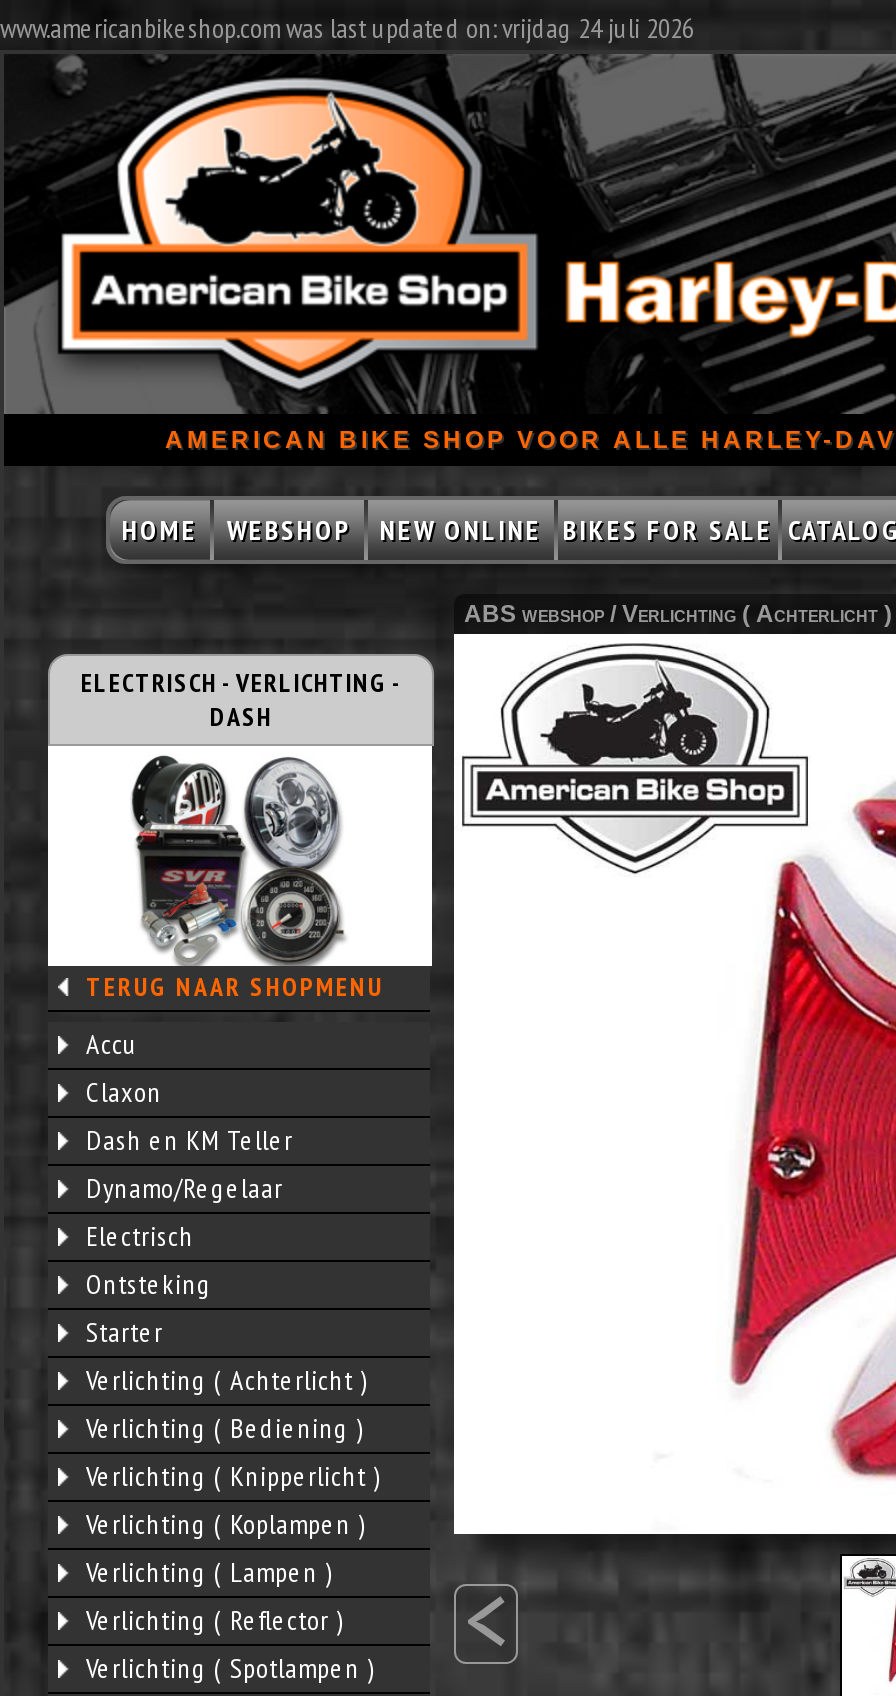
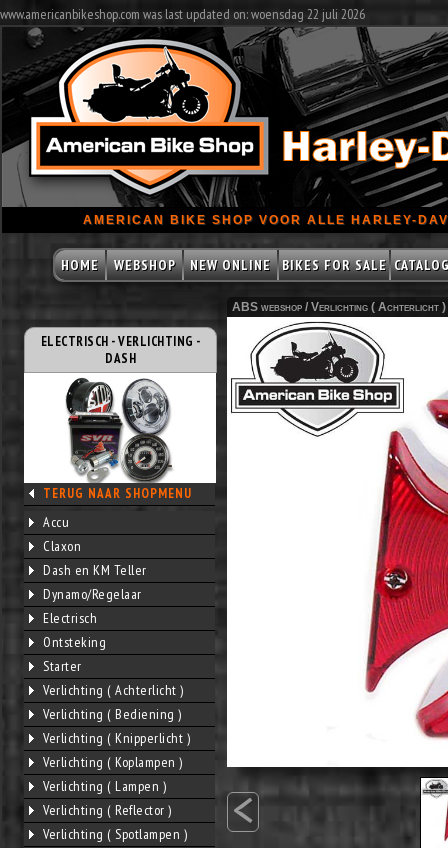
- www.americanbikeshop.com was last updated on: vrijdag 24 juli 2026
+ www.americanbikeshop.com was last updated on: woensdag 22 juli 2026
